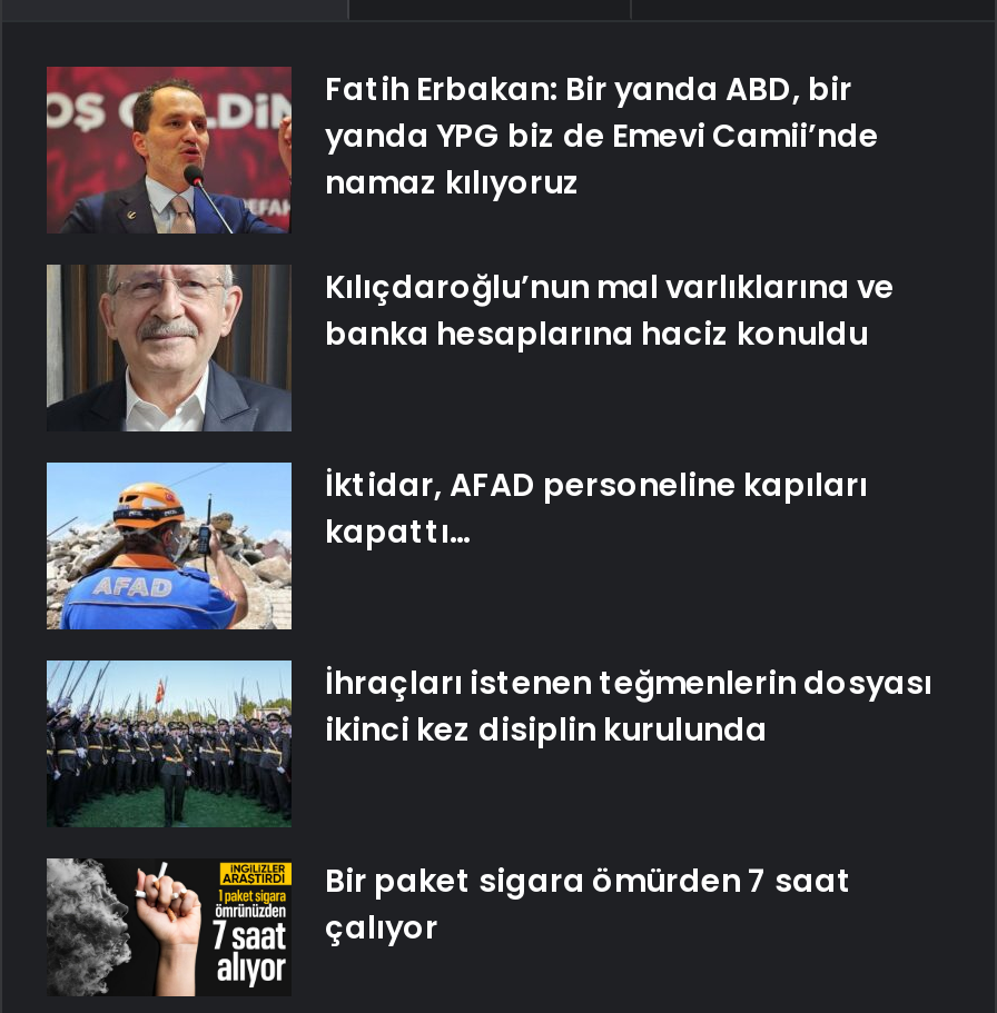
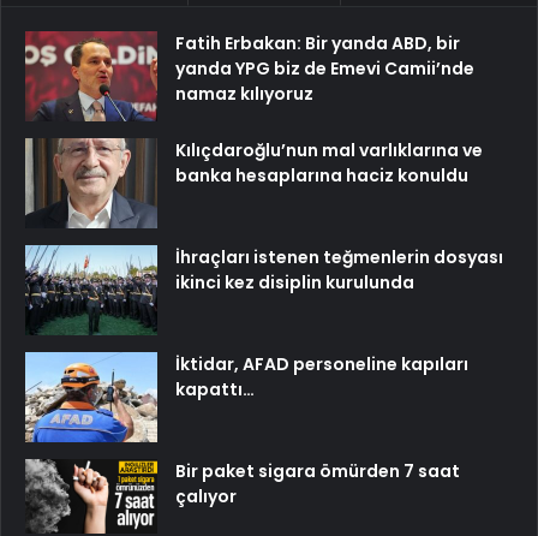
moved down: [image] | İktidar, AFAD personeline kapıları | kapattı…

moved up: [image] | İhraçları istenen teğmenlerin dosyası | ikinci kez disiplin kurulunda
